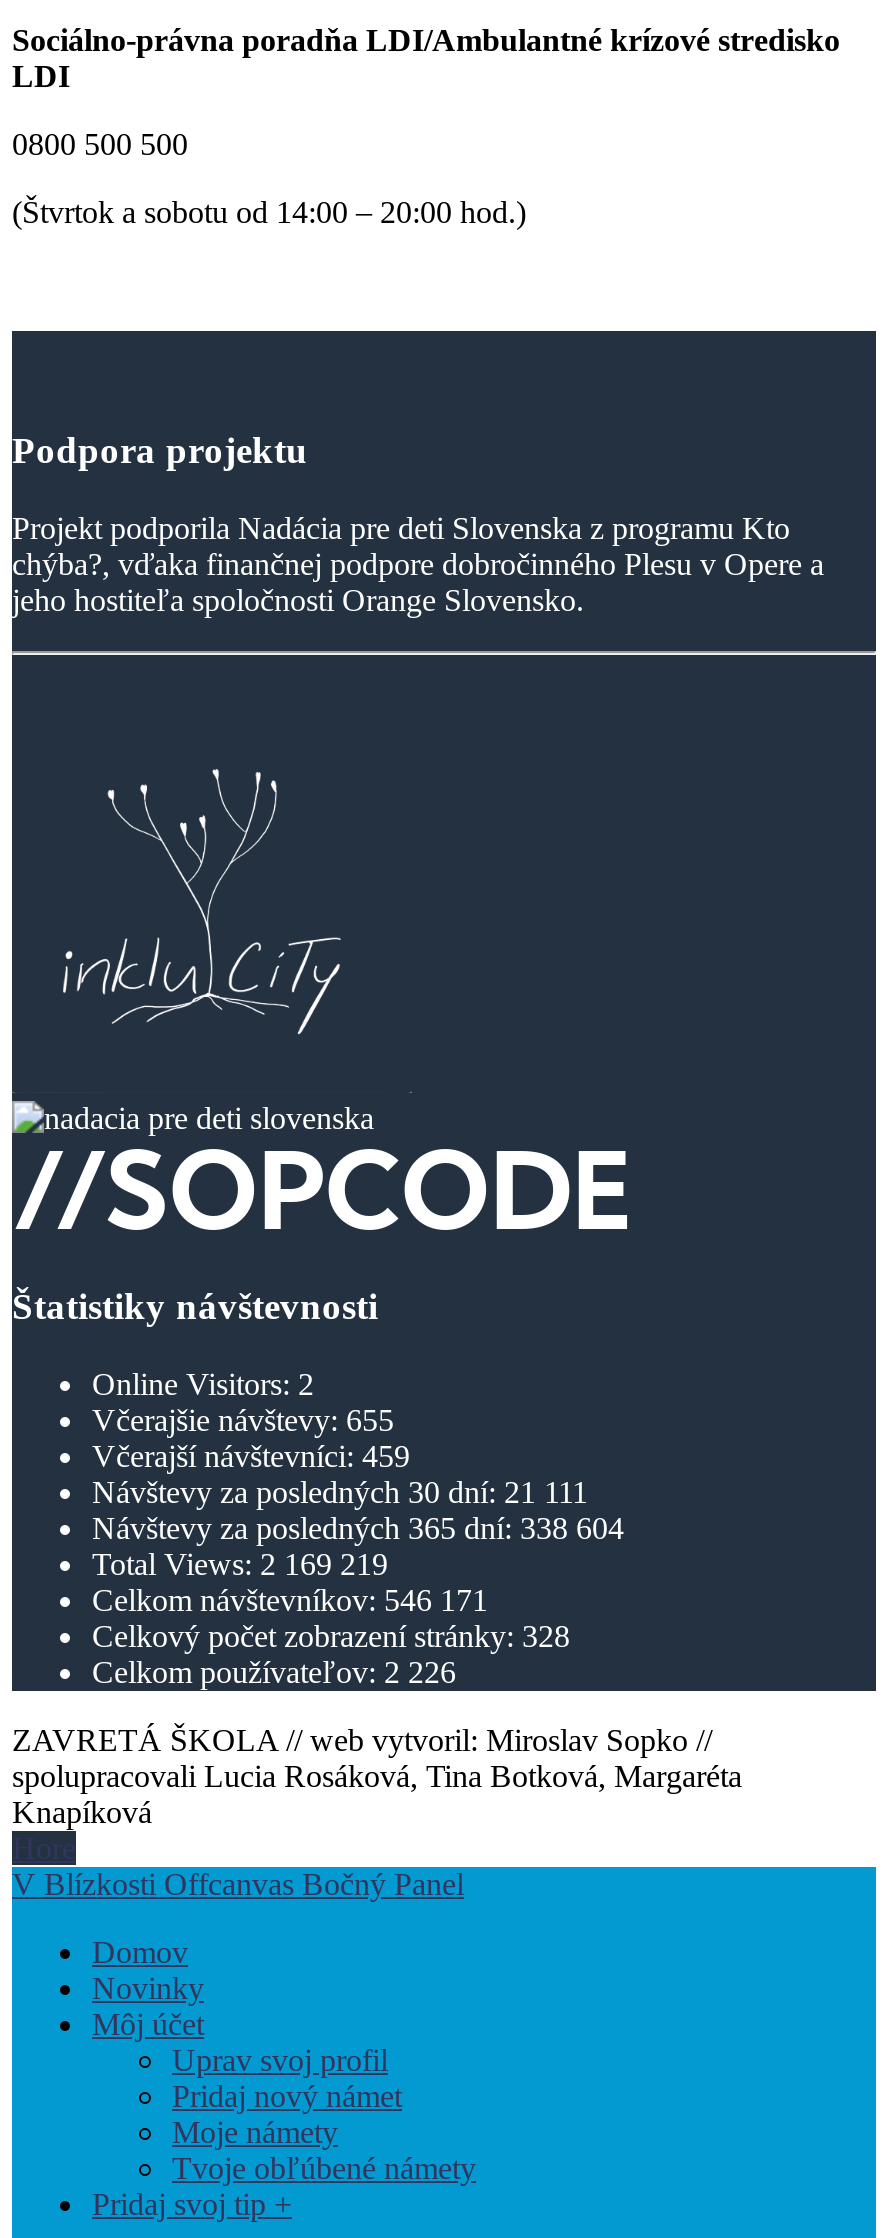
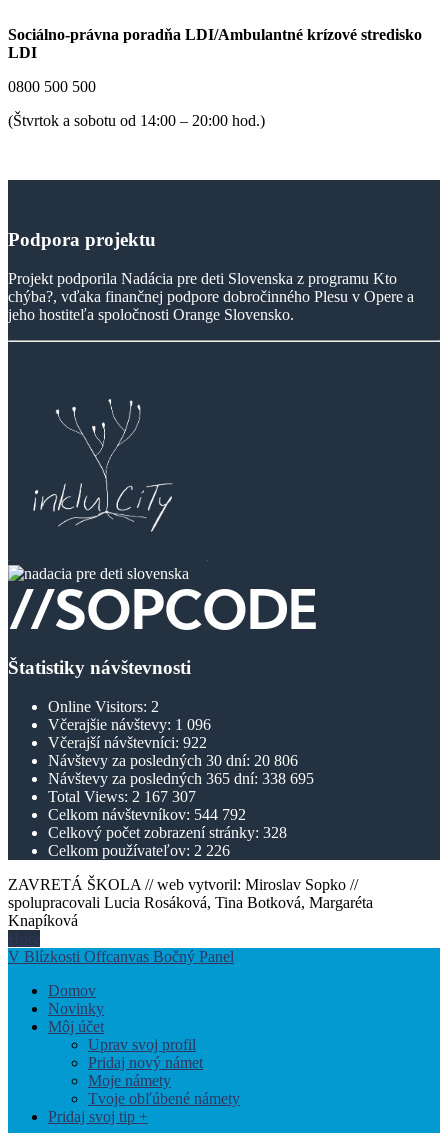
- Včerajšie návštevy: 655
+ Včerajšie návštevy: 1 096

- Včerajší návštevníci: 459
+ Včerajší návštevníci: 922

- Návštevy za posledných 30 dní: 21 111
+ Návštevy za posledných 30 dní: 20 806

- Návštevy za posledných 365 dní: 338 604
+ Návštevy za posledných 365 dní: 338 695

- Total Views: 2 169 219
+ Total Views: 2 167 307

- Celkom návštevníkov: 546 171
+ Celkom návštevníkov: 544 792
